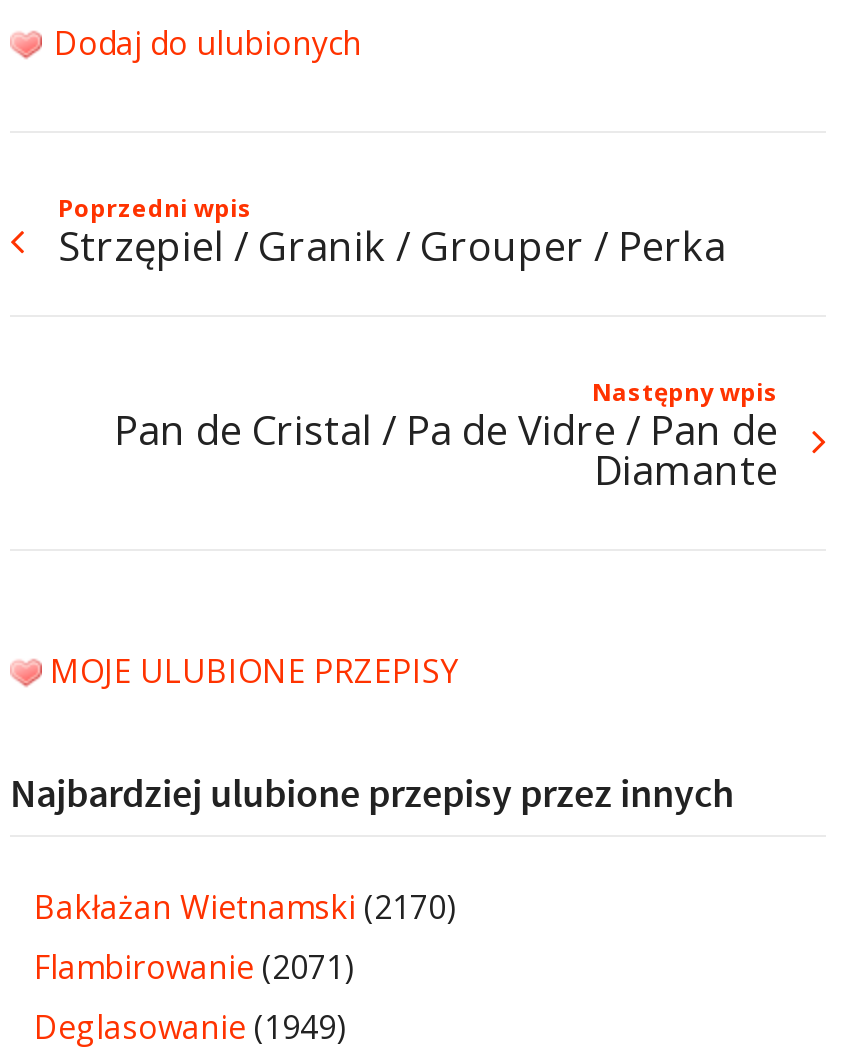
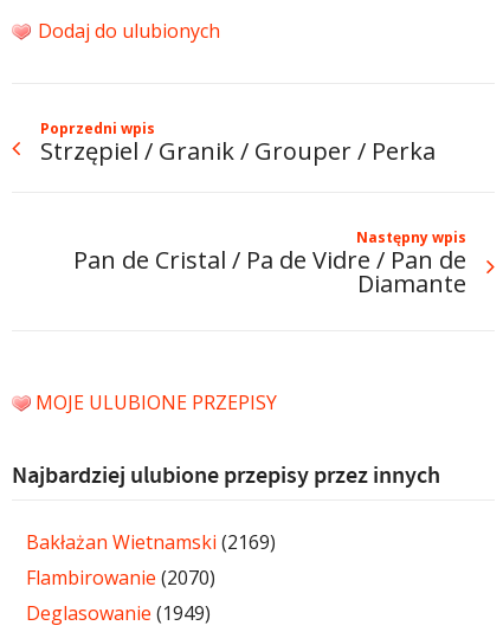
- Bakłażan Wietnamski (2170)
+ Bakłażan Wietnamski (2169)

- Flambirowanie (2071)
+ Flambirowanie (2070)
